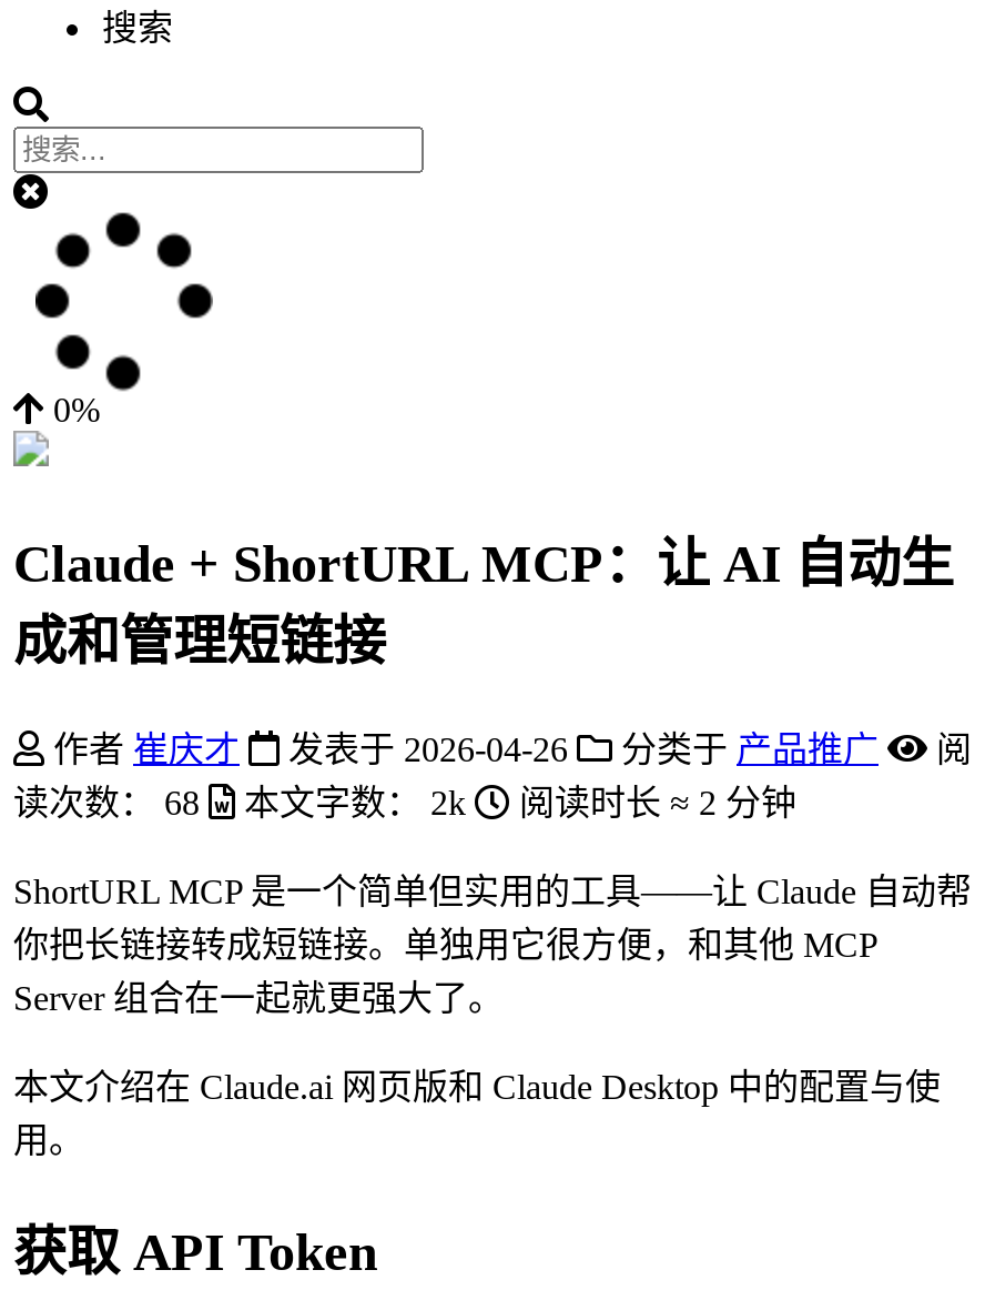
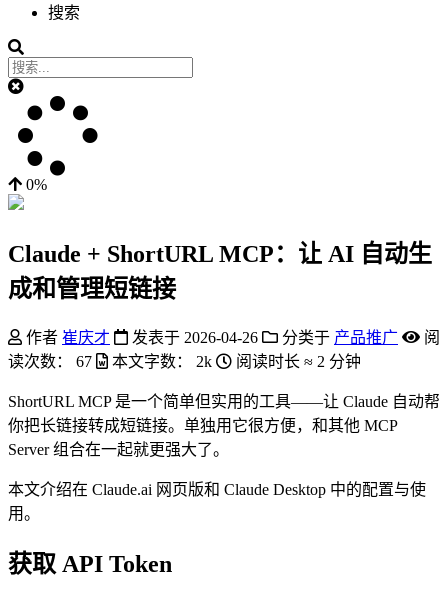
- 读次数： 68
+ 读次数： 67
